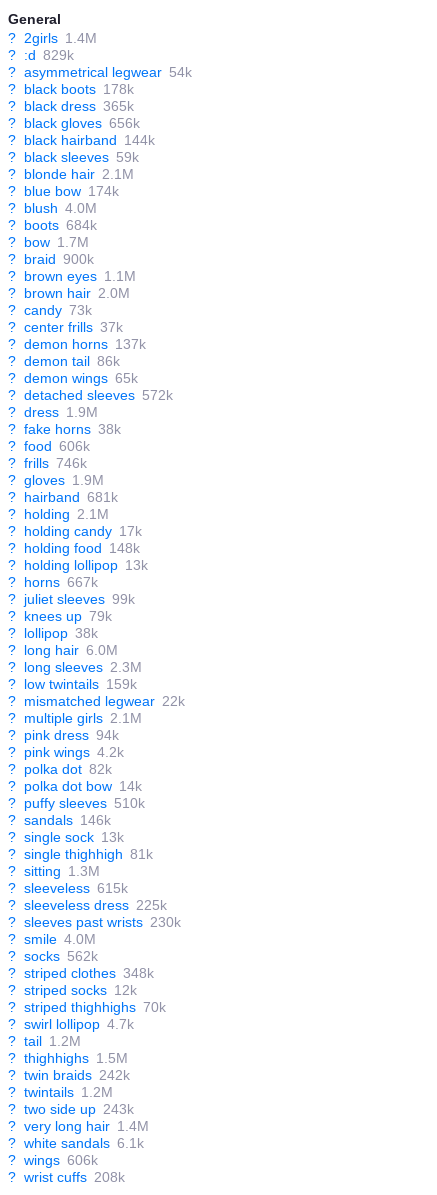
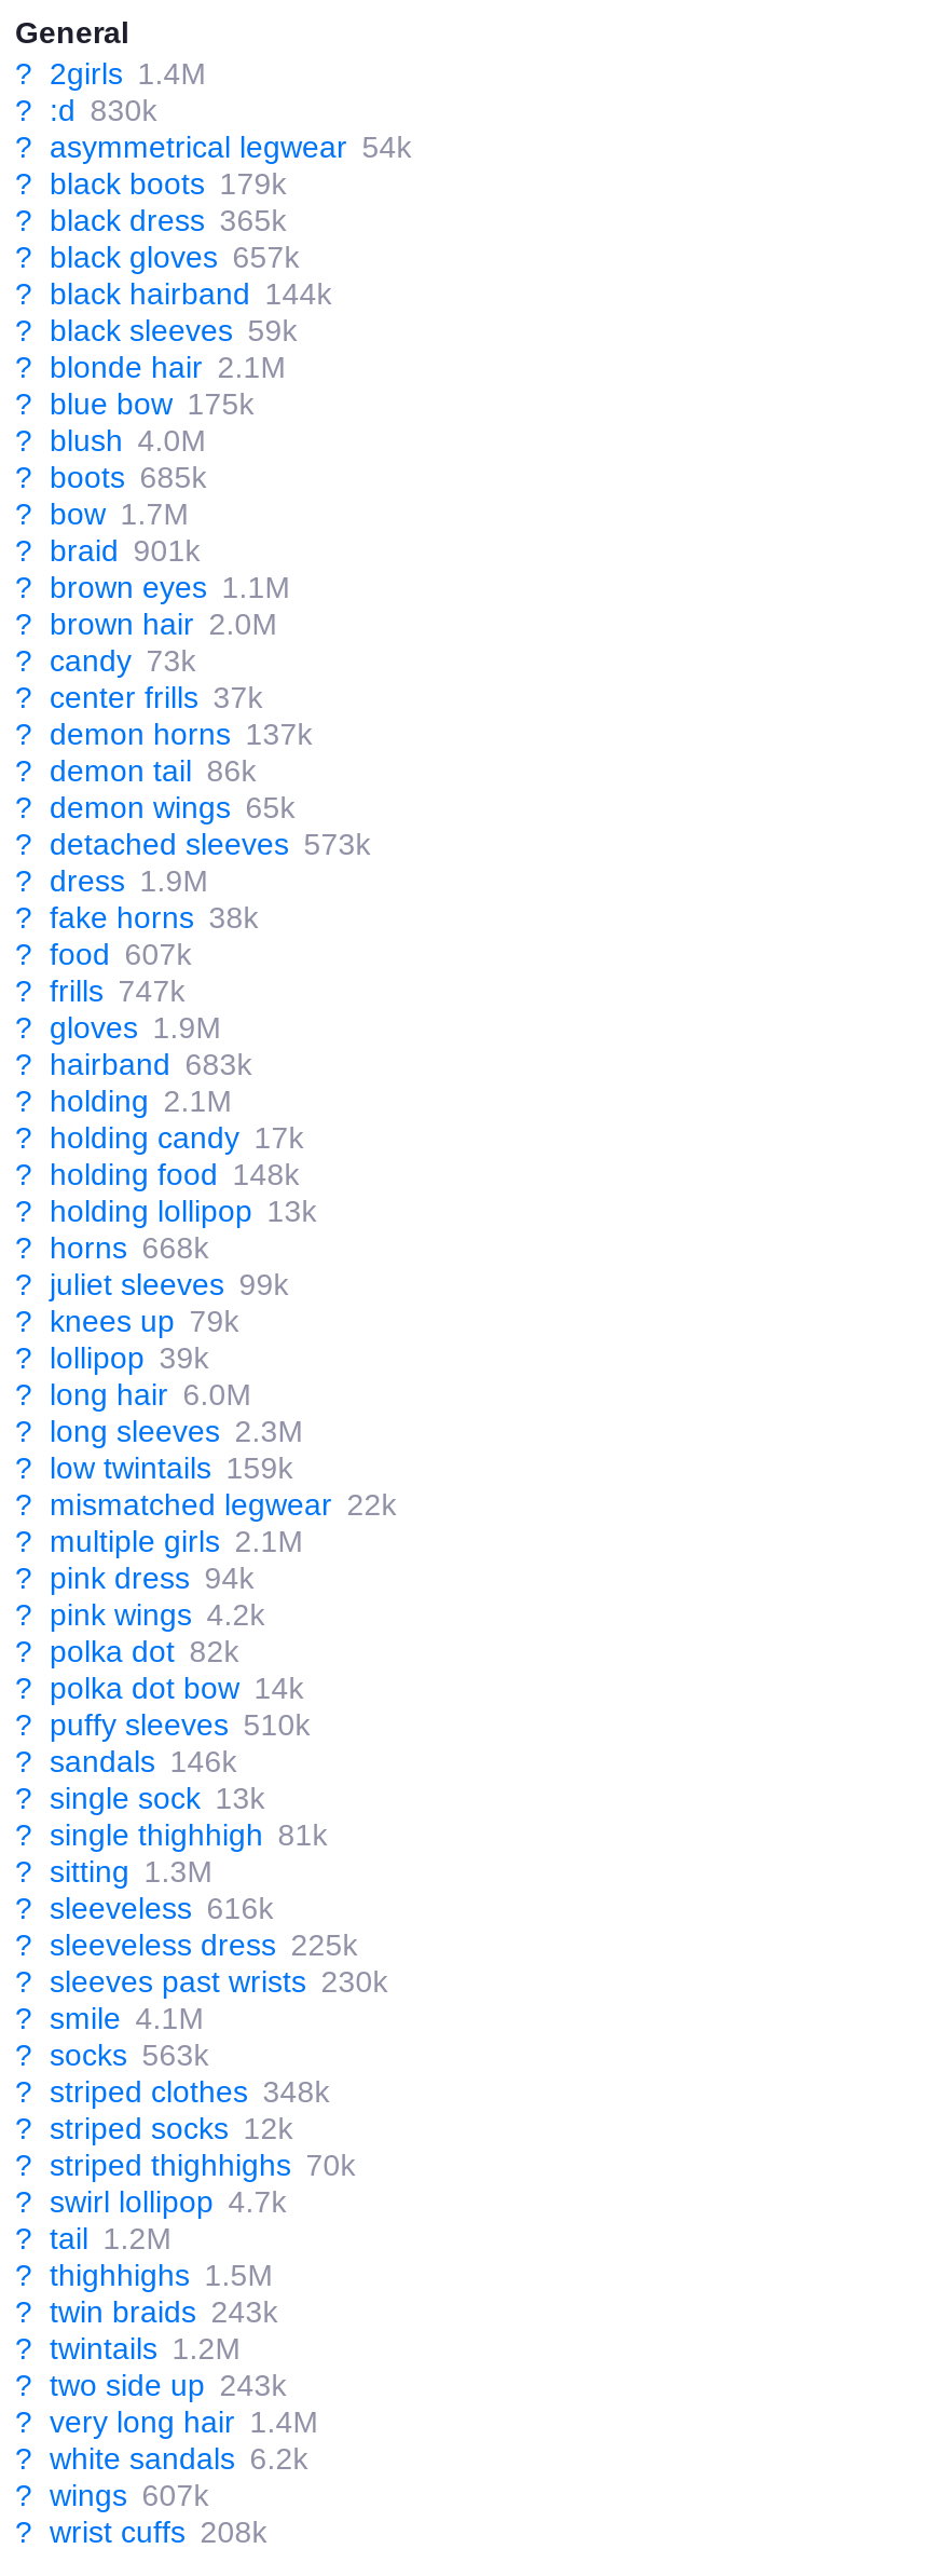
- ? :d 829k
+ ? :d 830k

- ? black boots 178k
+ ? black boots 179k

- ? black gloves 656k
+ ? black gloves 657k

- ? blue bow 174k
+ ? blue bow 175k

- ? boots 684k
+ ? boots 685k

- ? braid 900k
+ ? braid 901k

- ? detached sleeves 572k
+ ? detached sleeves 573k

- ? food 606k
+ ? food 607k

- ? frills 746k
+ ? frills 747k

- ? hairband 681k
+ ? hairband 683k

- ? horns 667k
+ ? horns 668k

- ? lollipop 38k
+ ? lollipop 39k

- ? sleeveless 615k
+ ? sleeveless 616k

- ? smile 4.0M
+ ? smile 4.1M

- ? socks 562k
+ ? socks 563k

- ? twin braids 242k
+ ? twin braids 243k

- ? white sandals 6.1k
+ ? white sandals 6.2k

- ? wings 606k
+ ? wings 607k
